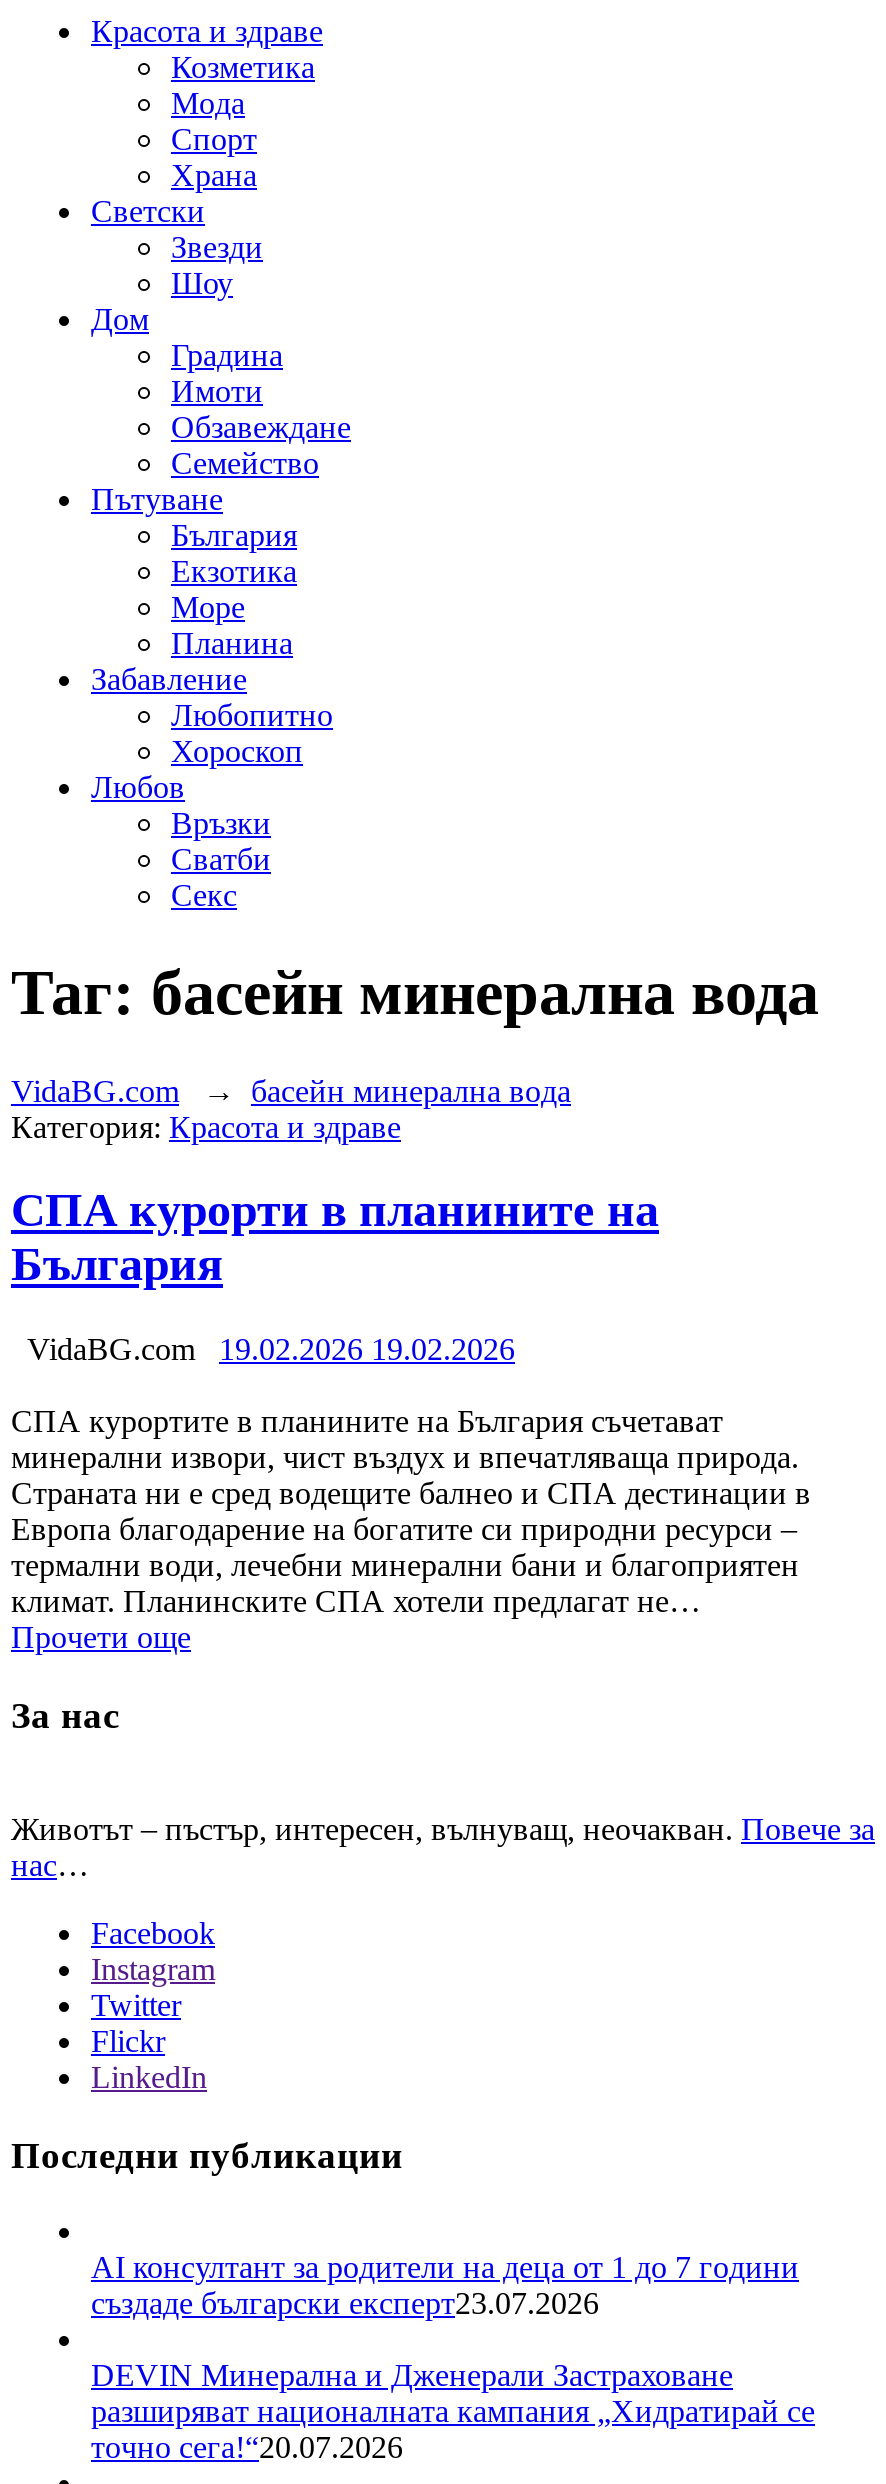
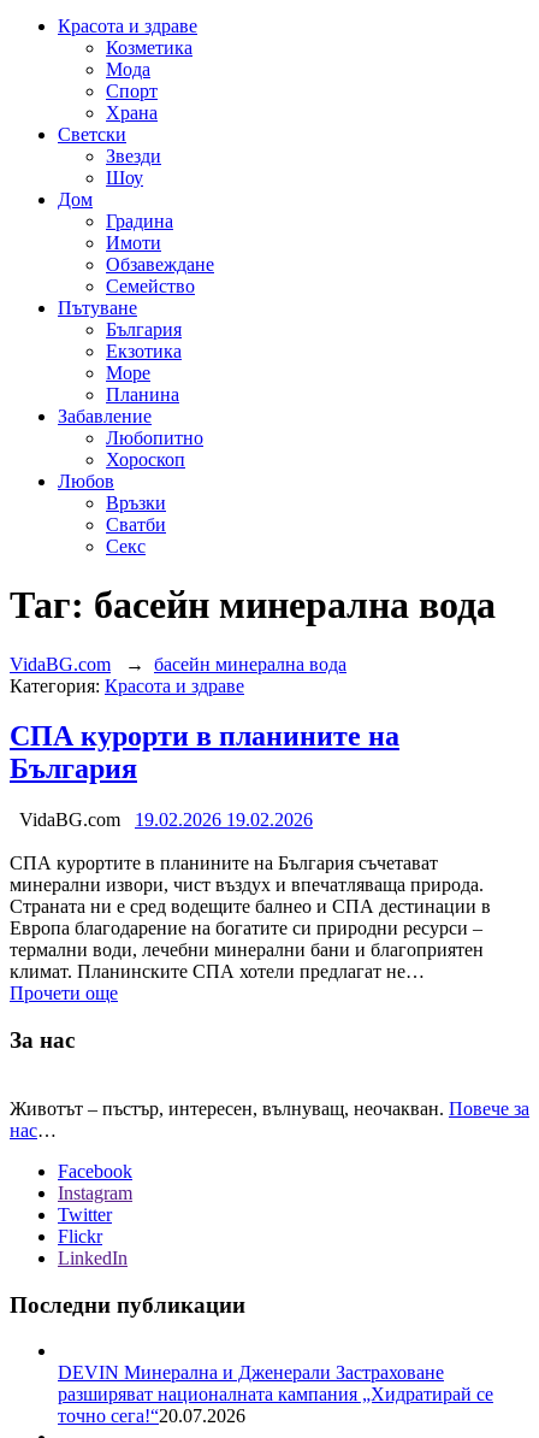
- AI консултант за родители на деца от 1 до 7 години
- създаде български експерт23.07.2026
